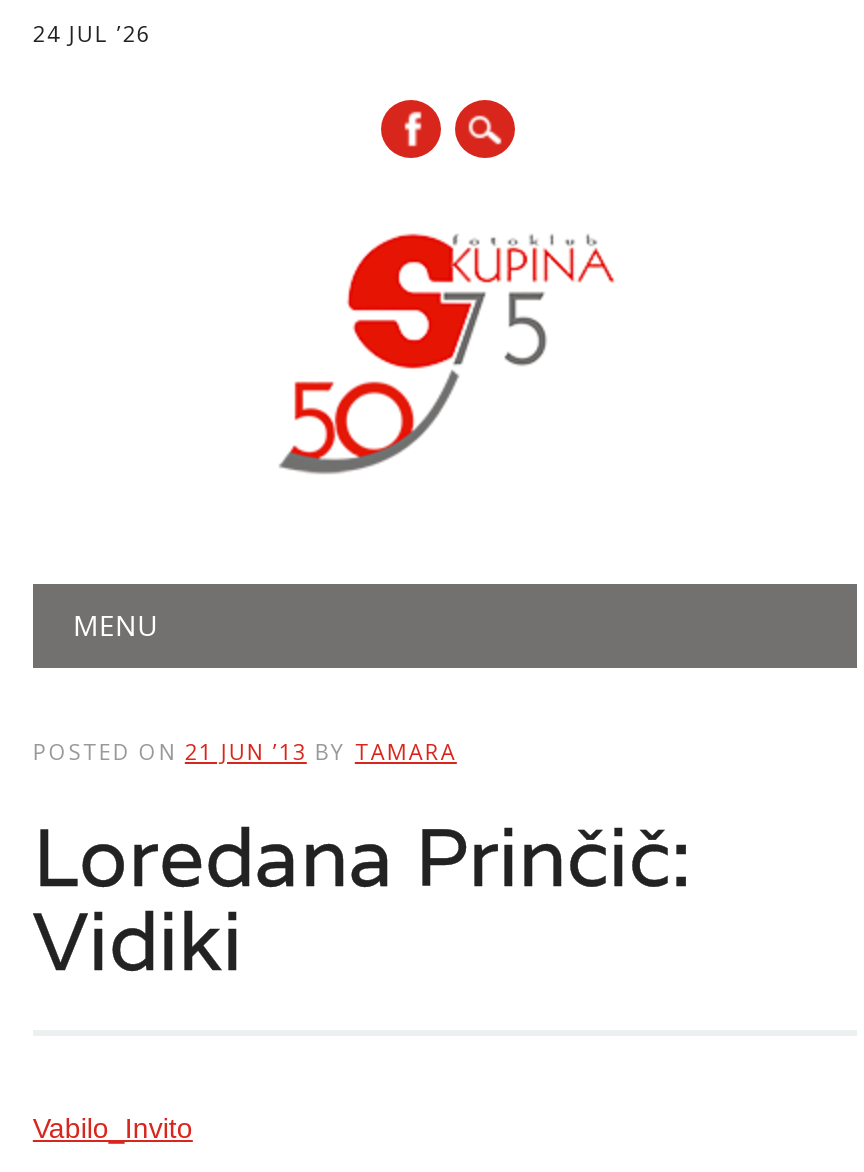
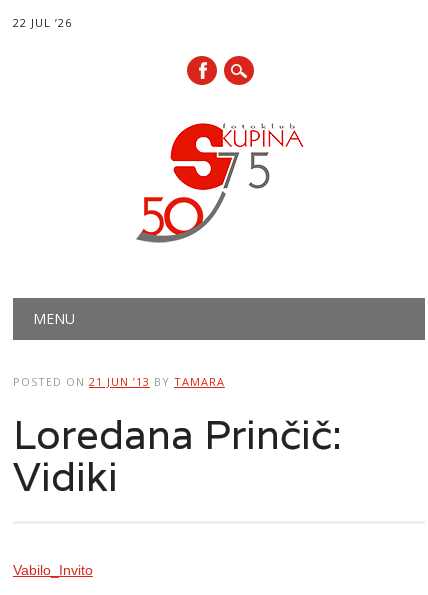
- 24 JUL ’26
+ 22 JUL ’26
